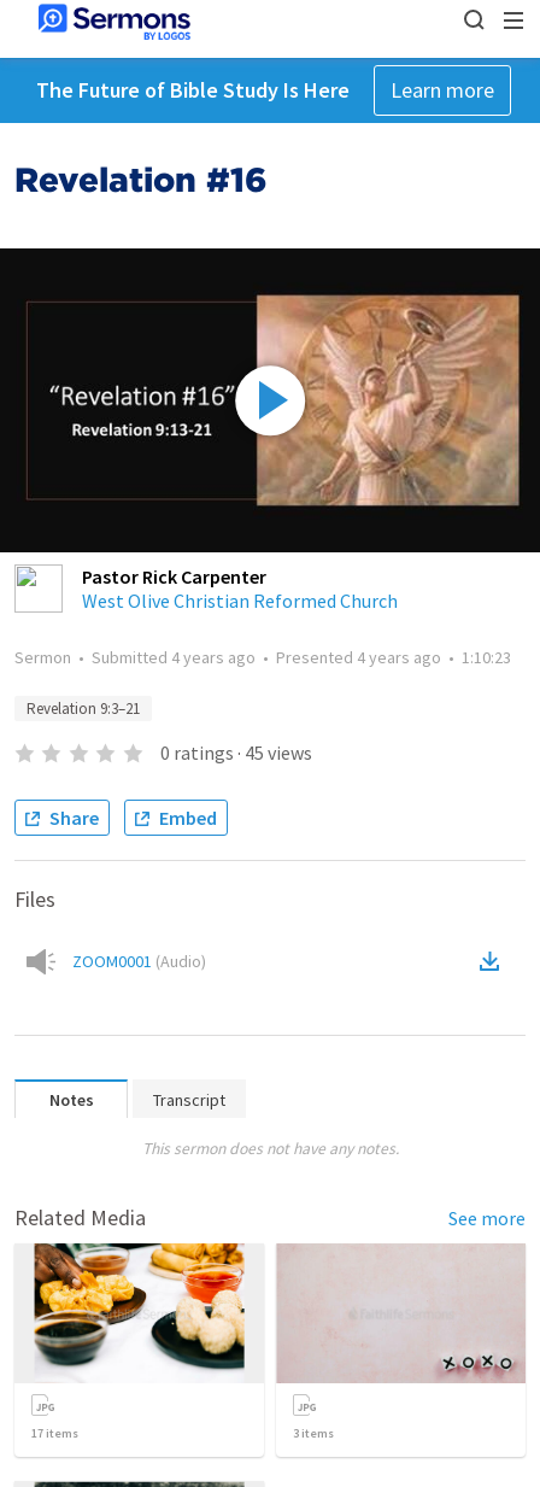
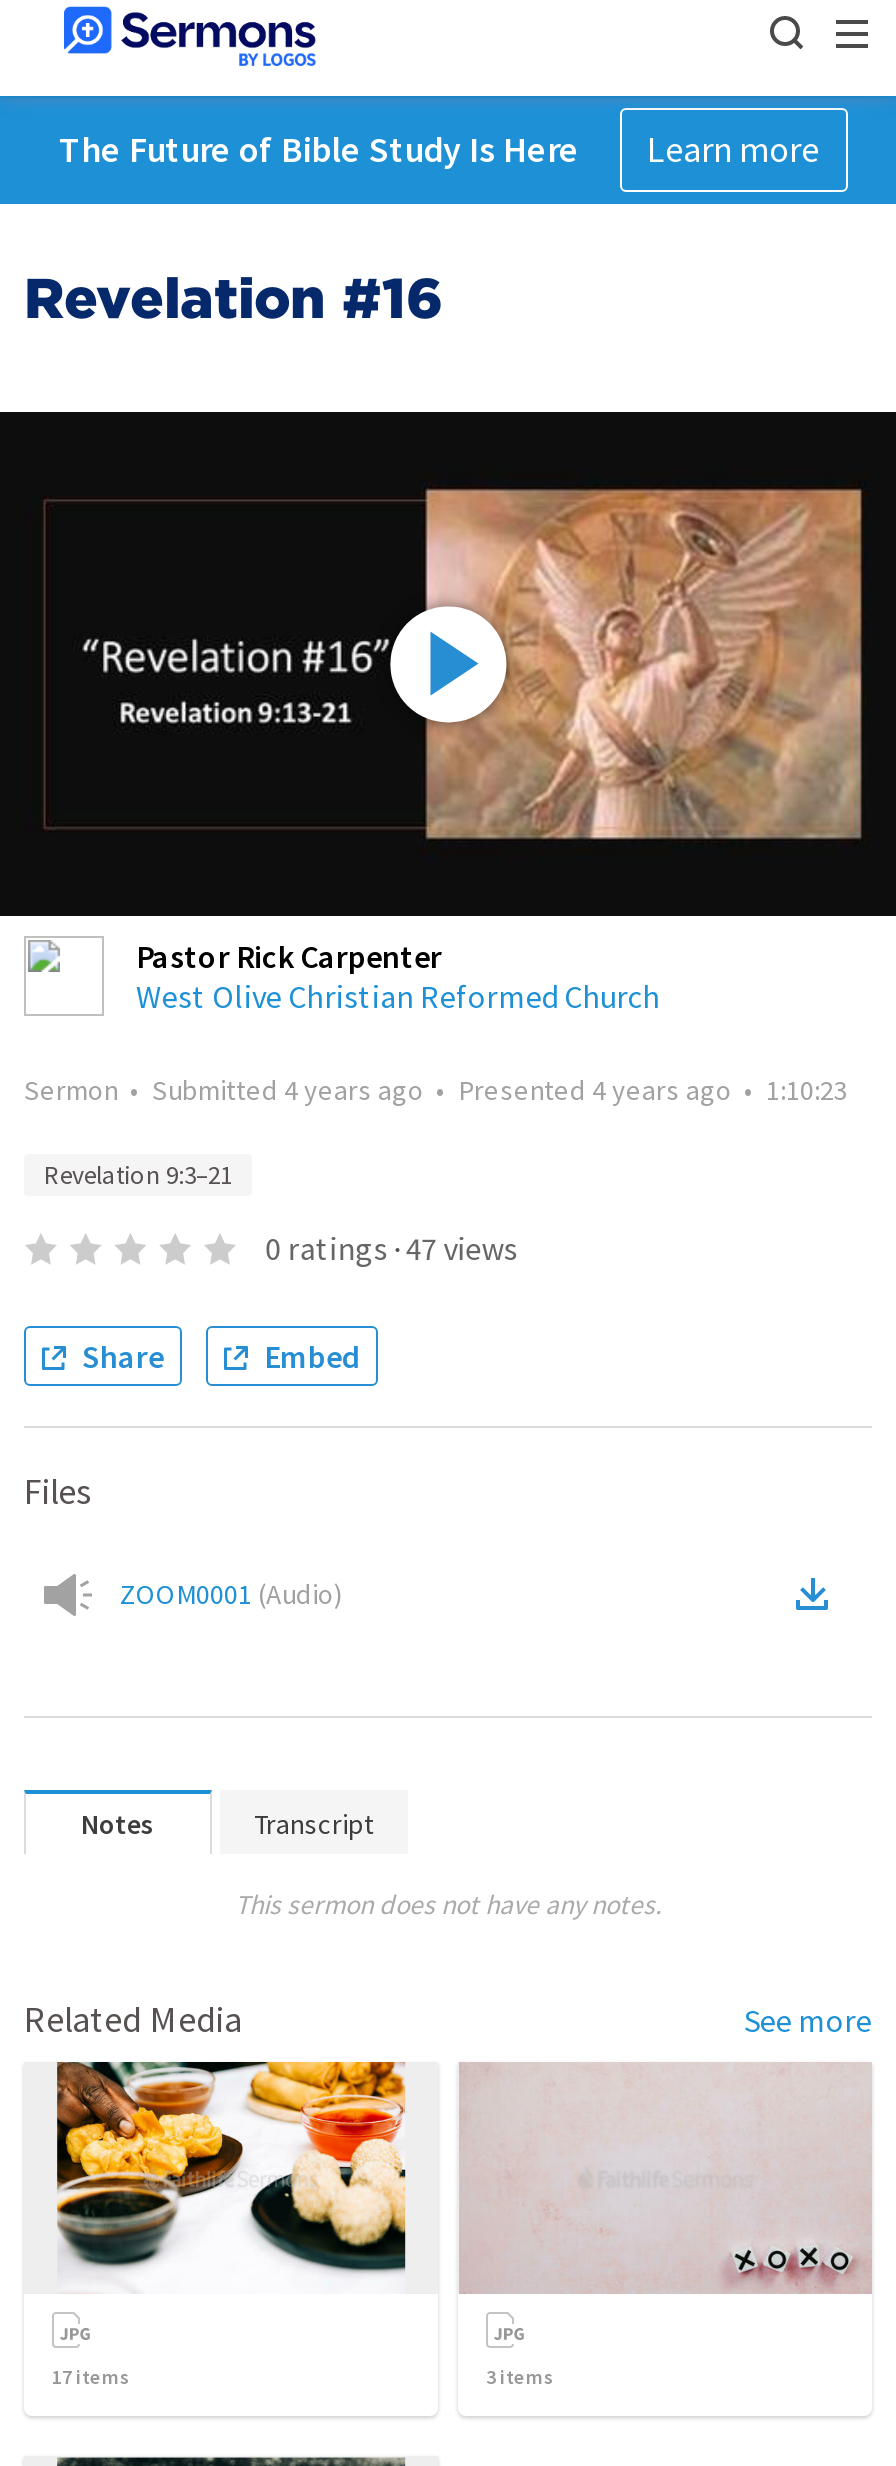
- 0 ratings · 45 views
+ 0 ratings · 47 views
